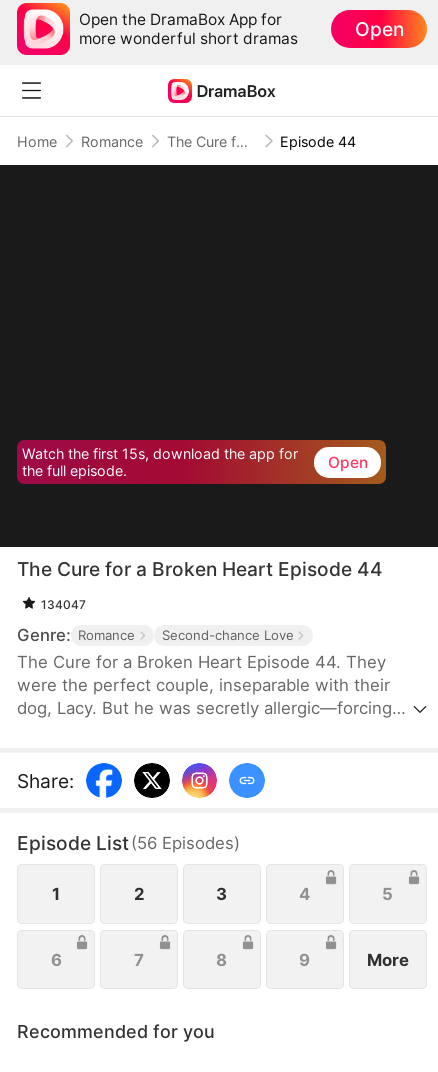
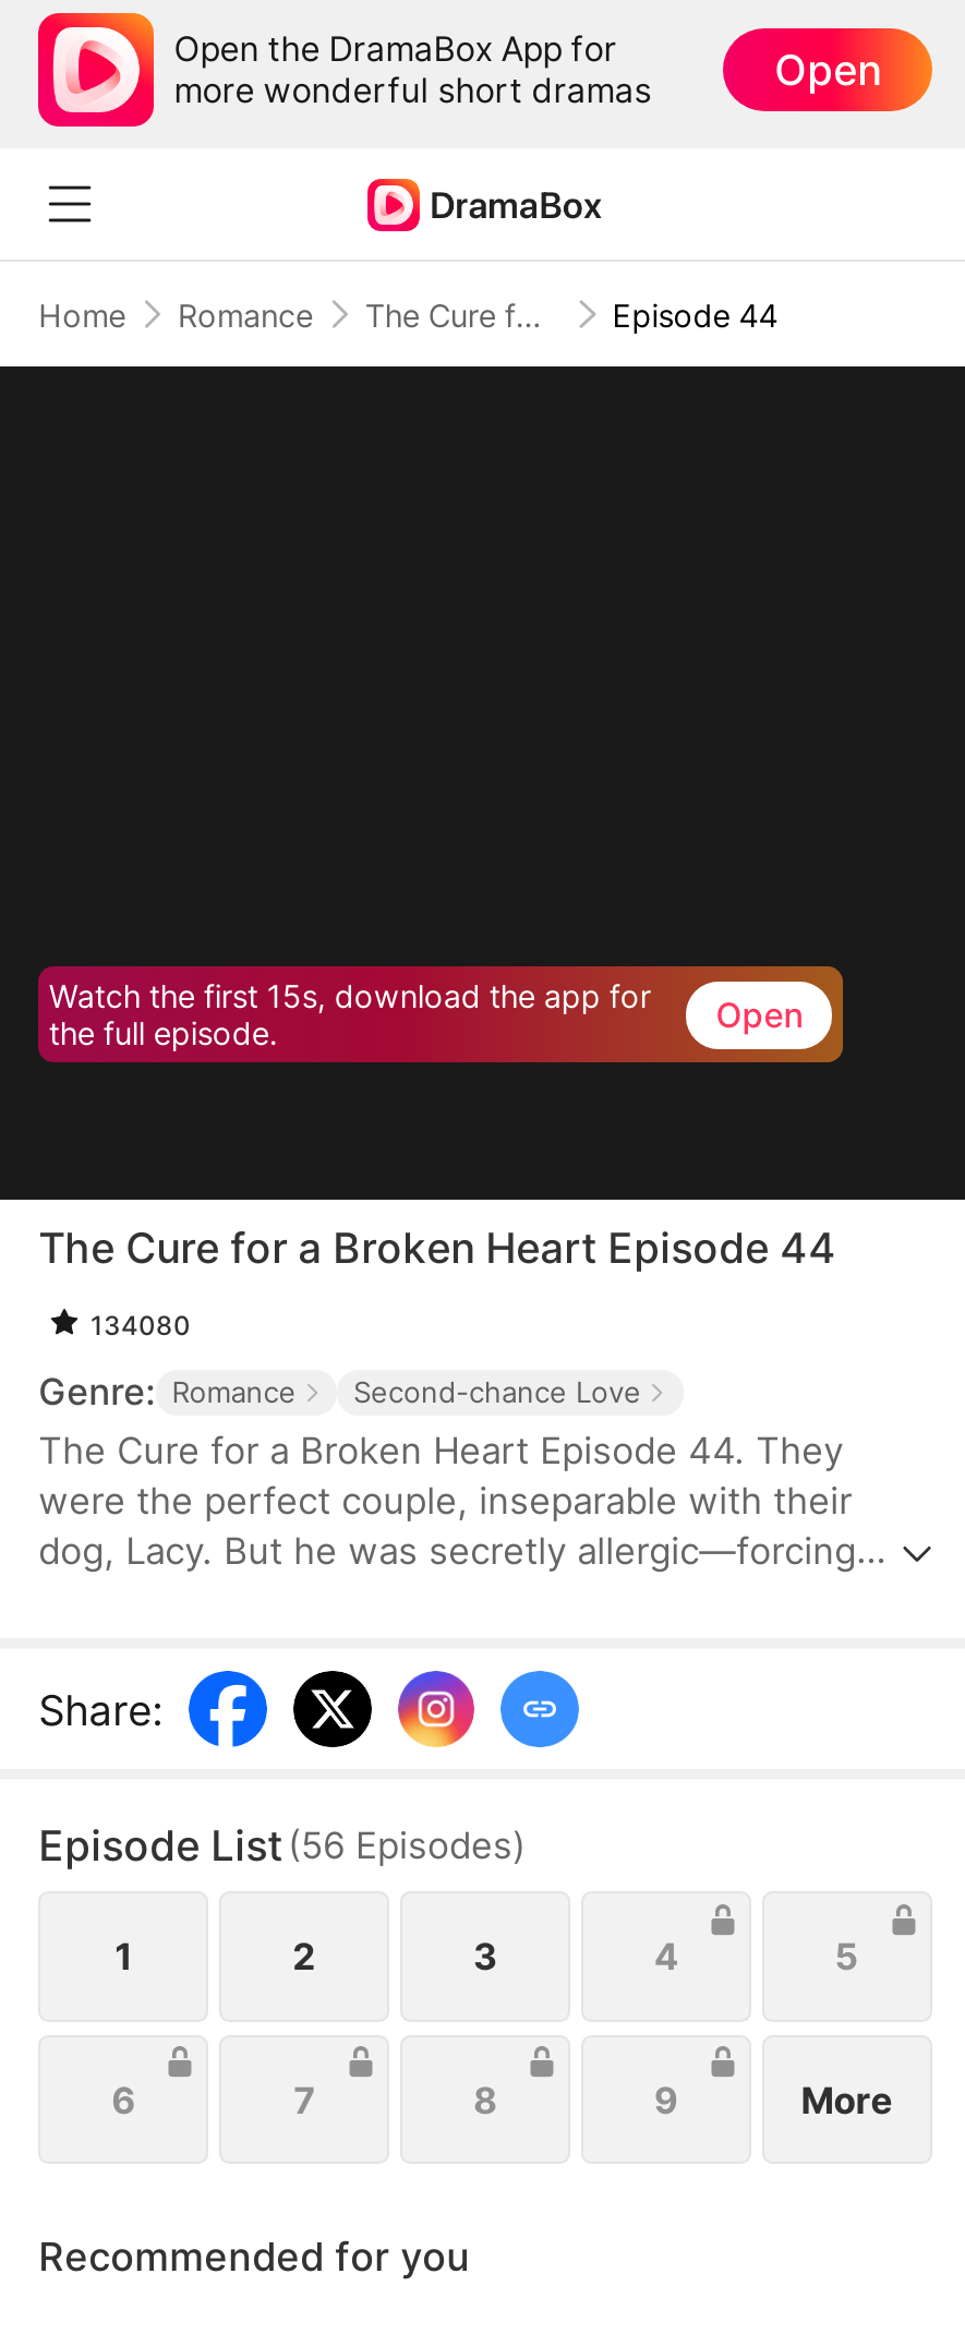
- 134047
+ 134080
